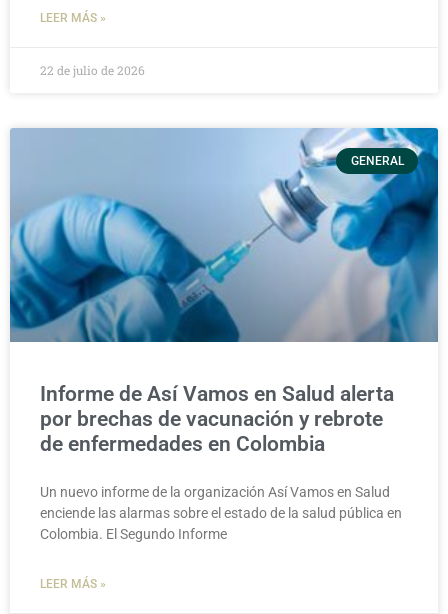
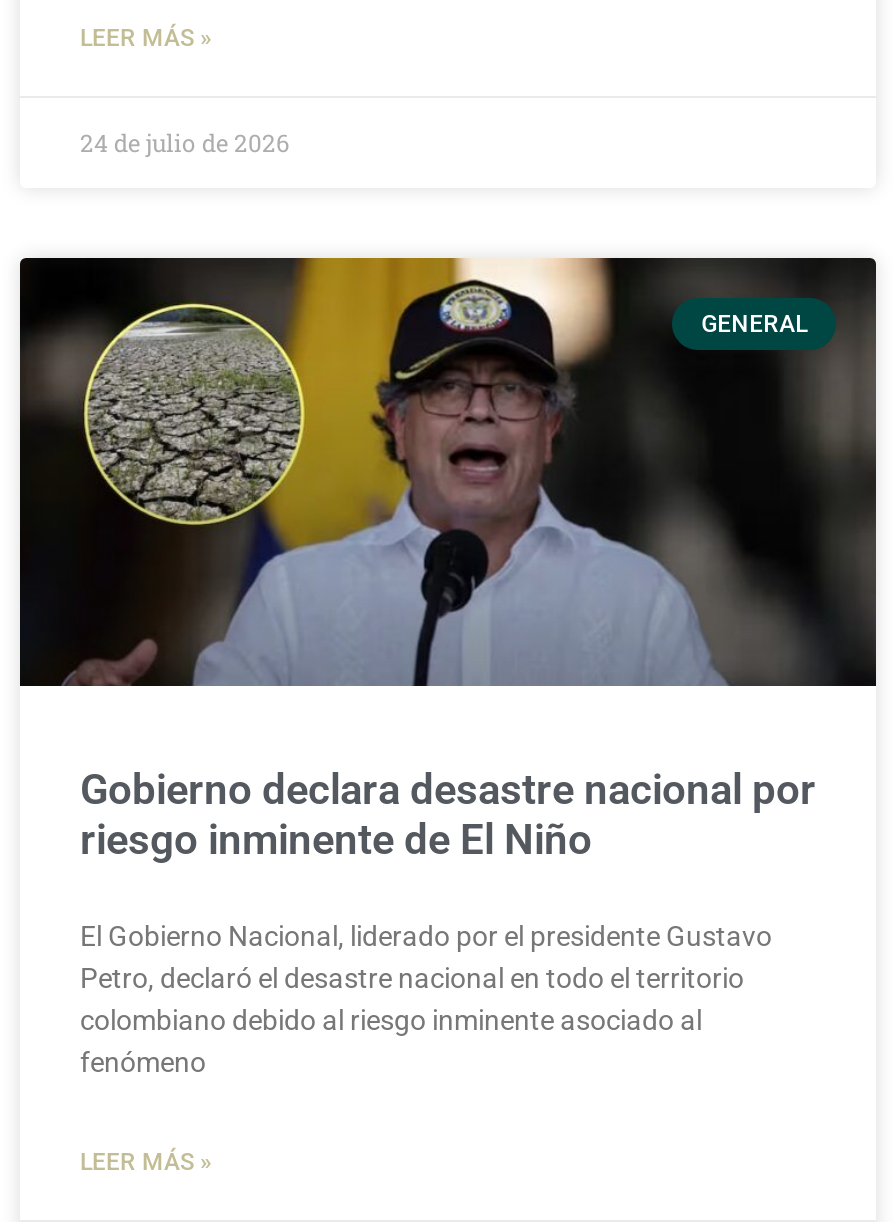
- 22 de julio de 2026
+ 24 de julio de 2026

- [image]
- Informe de Así Vamos en Salud alerta
- por brechas de vacunación y rebrote
- de enfermedades en Colombia
+ [image]
+ Gobierno declara desastre nacional por
+ riesgo inminente de El Niño

- Un nuevo informe de la organización Así Vamos en Salud
- enciende las alarmas sobre el estado de la salud pública en
- Colombia. El Segundo Informe
+ El Gobierno Nacional, liderado por el presidente Gustavo
+ Petro, declaró el desastre nacional en todo el territorio
+ colombiano debido al riesgo inminente asociado al
+ fenómeno
